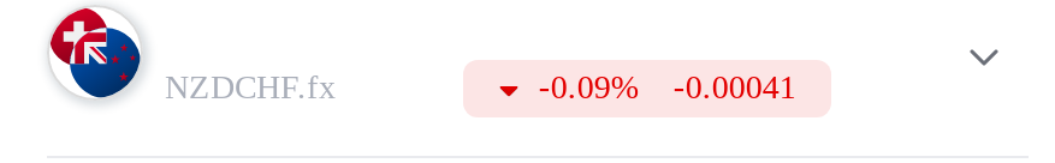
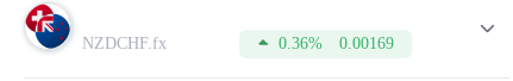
- -0.09%
+ 0.36%

- -0.00041
+ 0.00169
